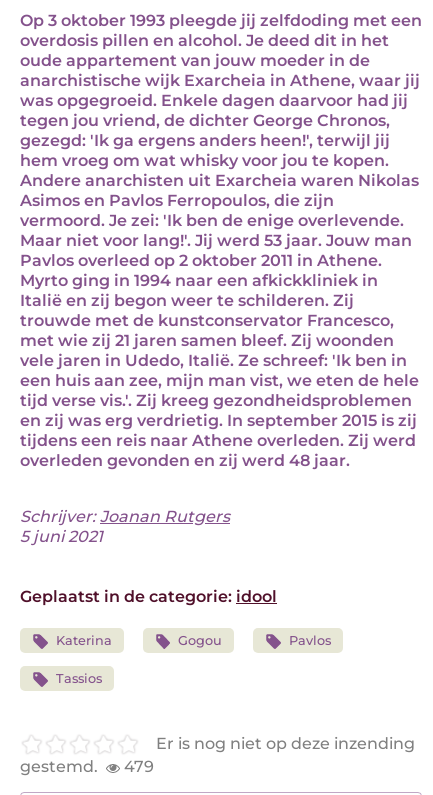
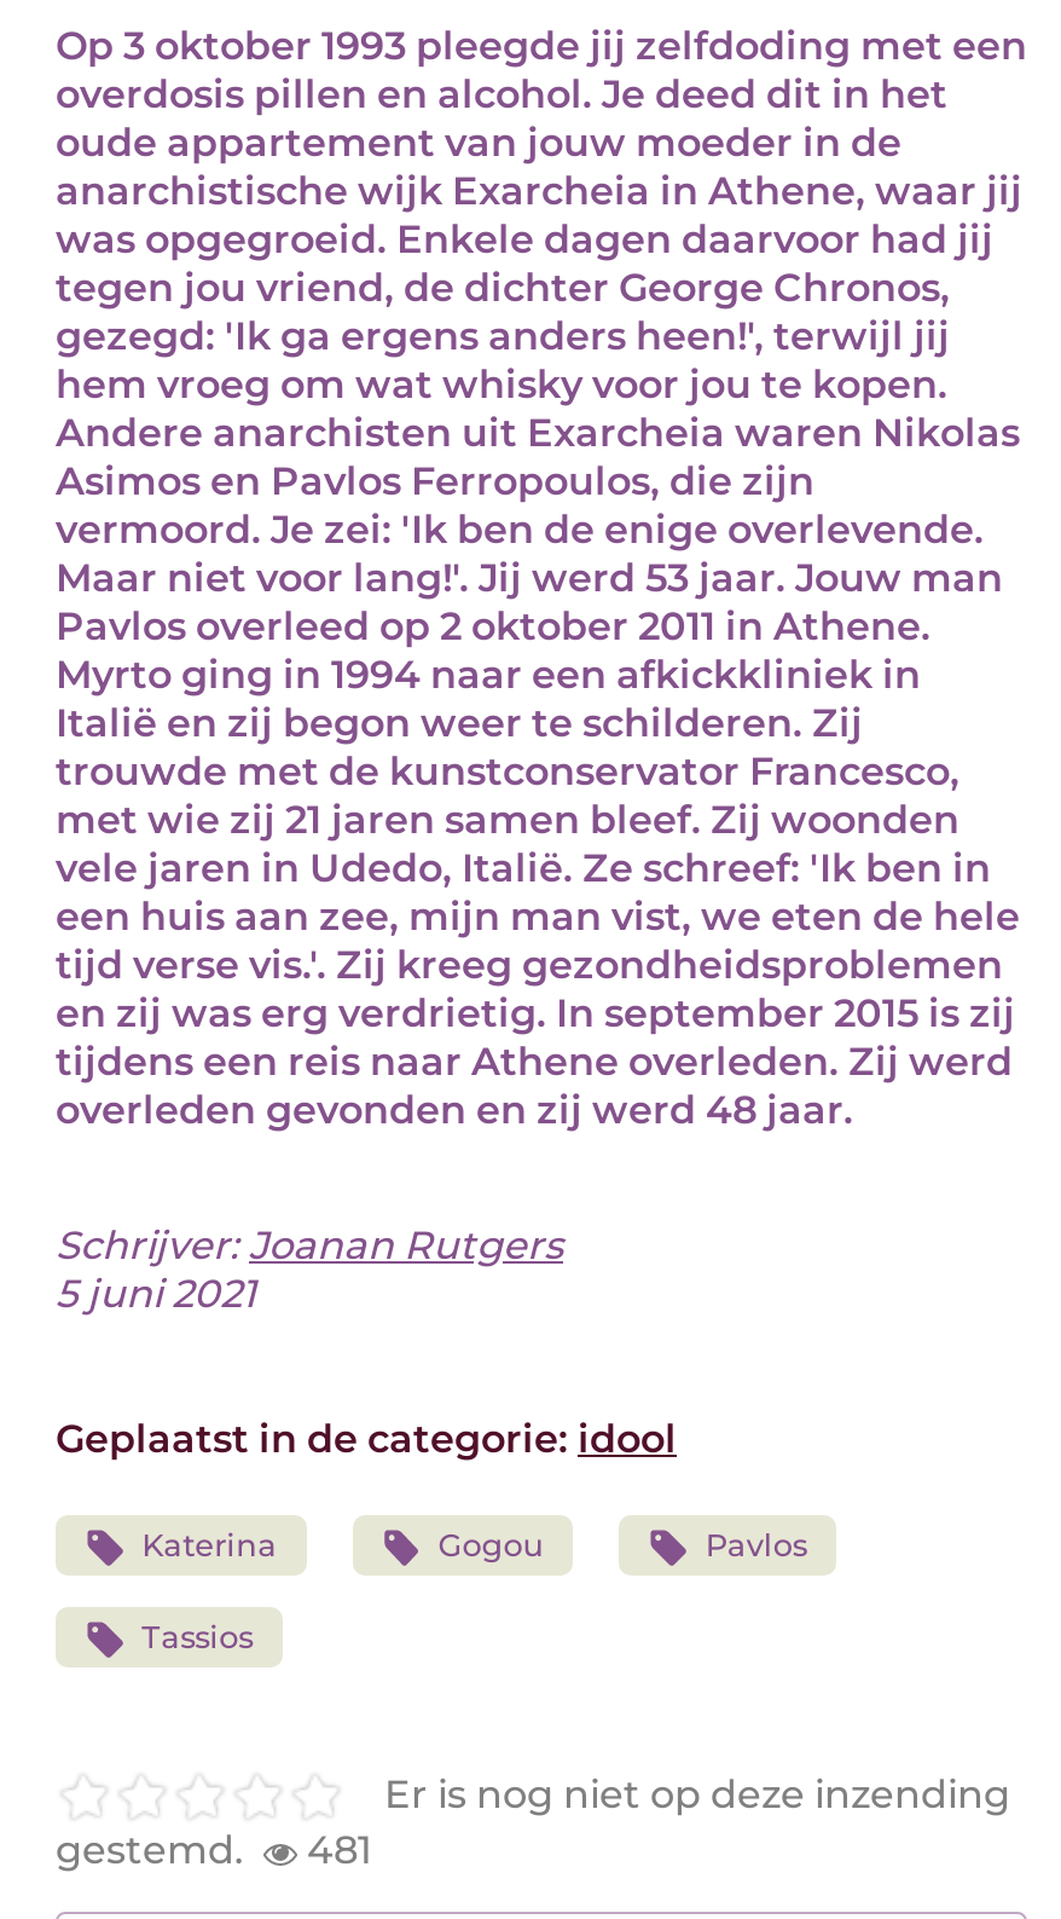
- gestemd. 479
+ gestemd. 481
